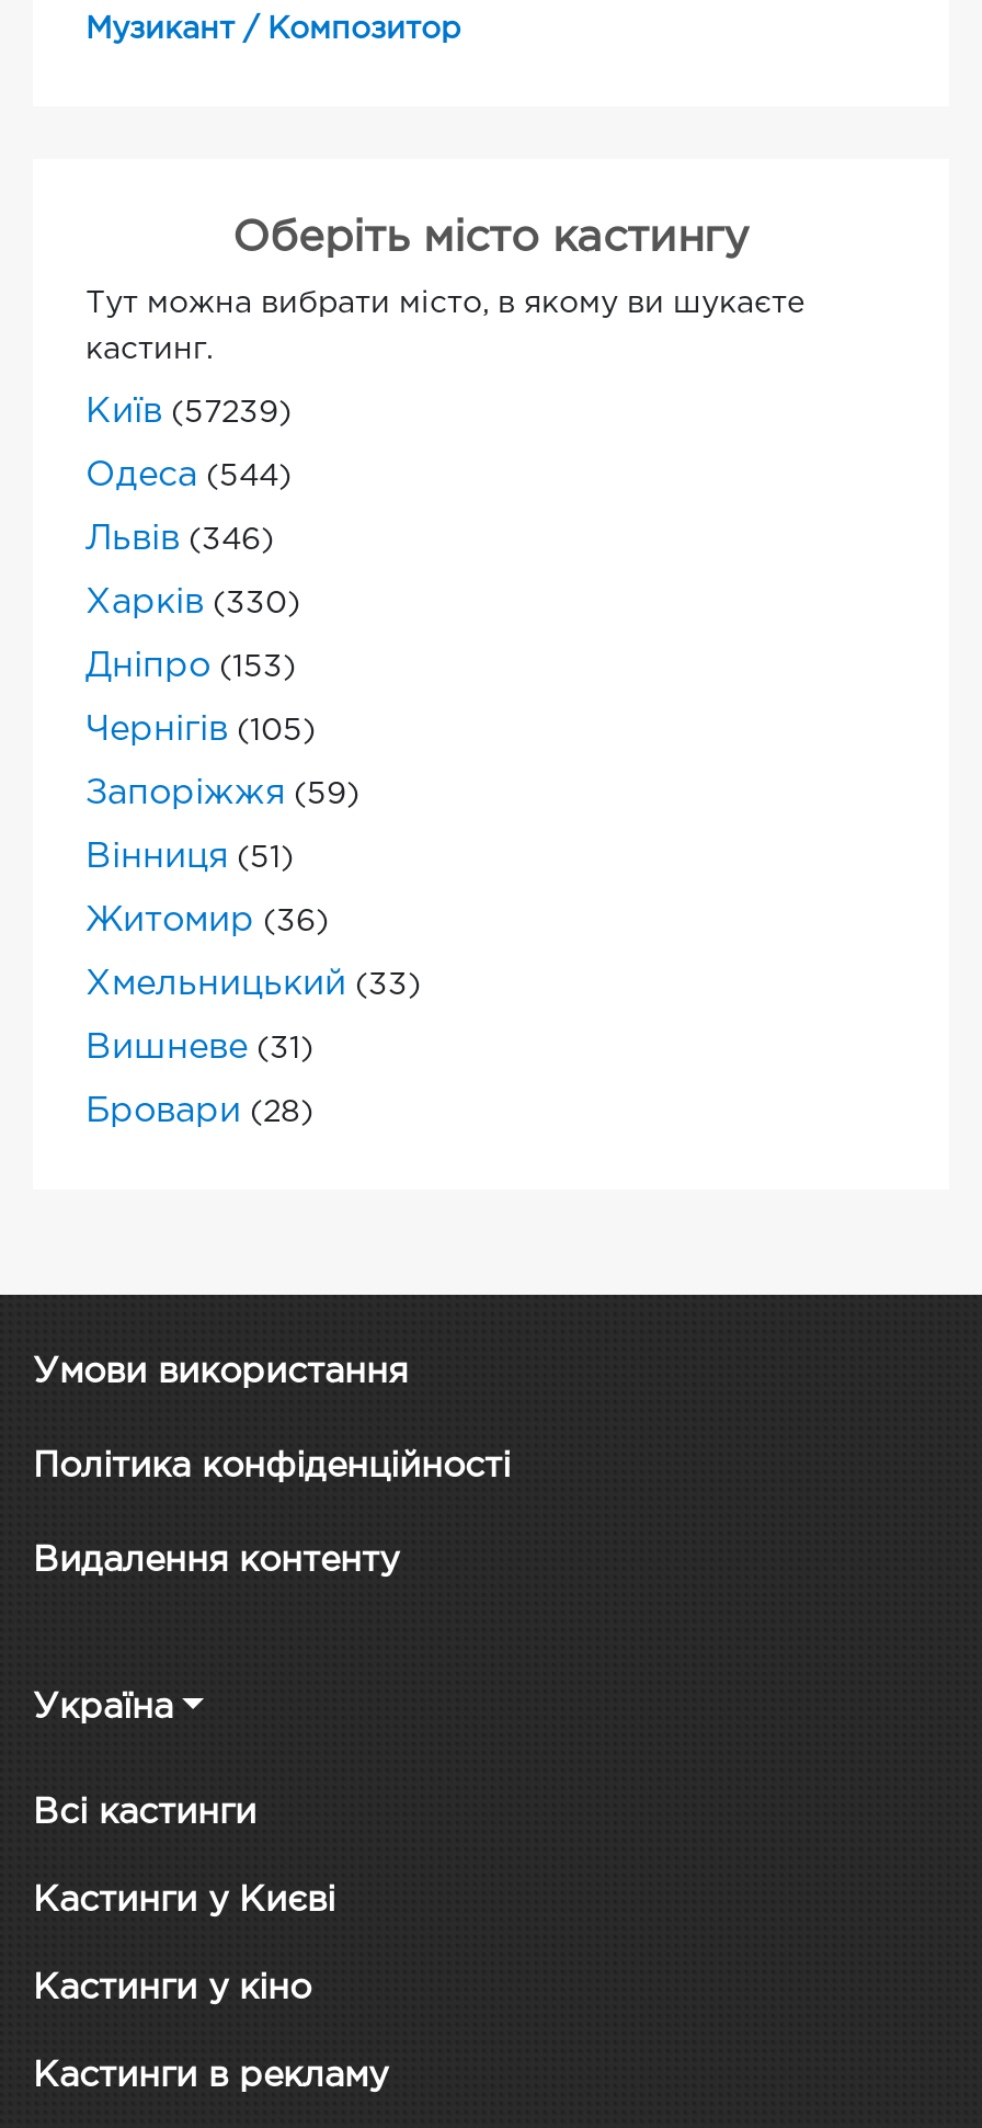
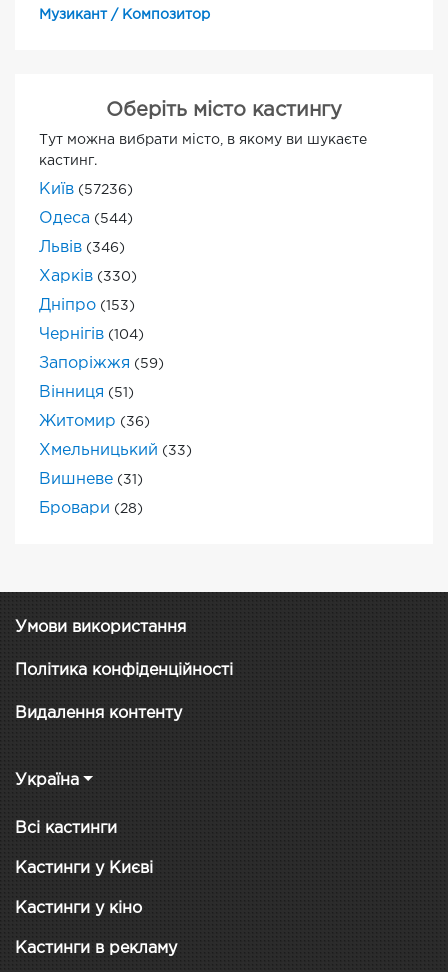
- Київ (57239)
+ Київ (57236)

- Чернігів (105)
+ Чернігів (104)
